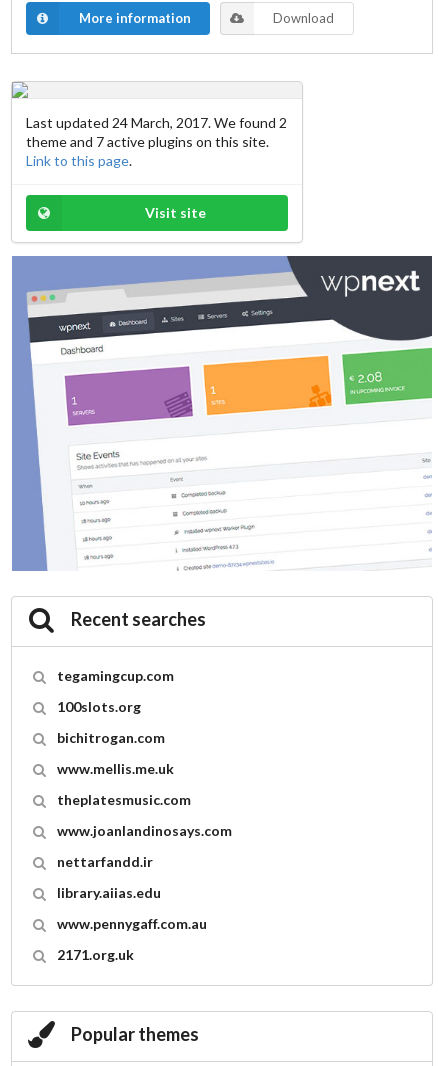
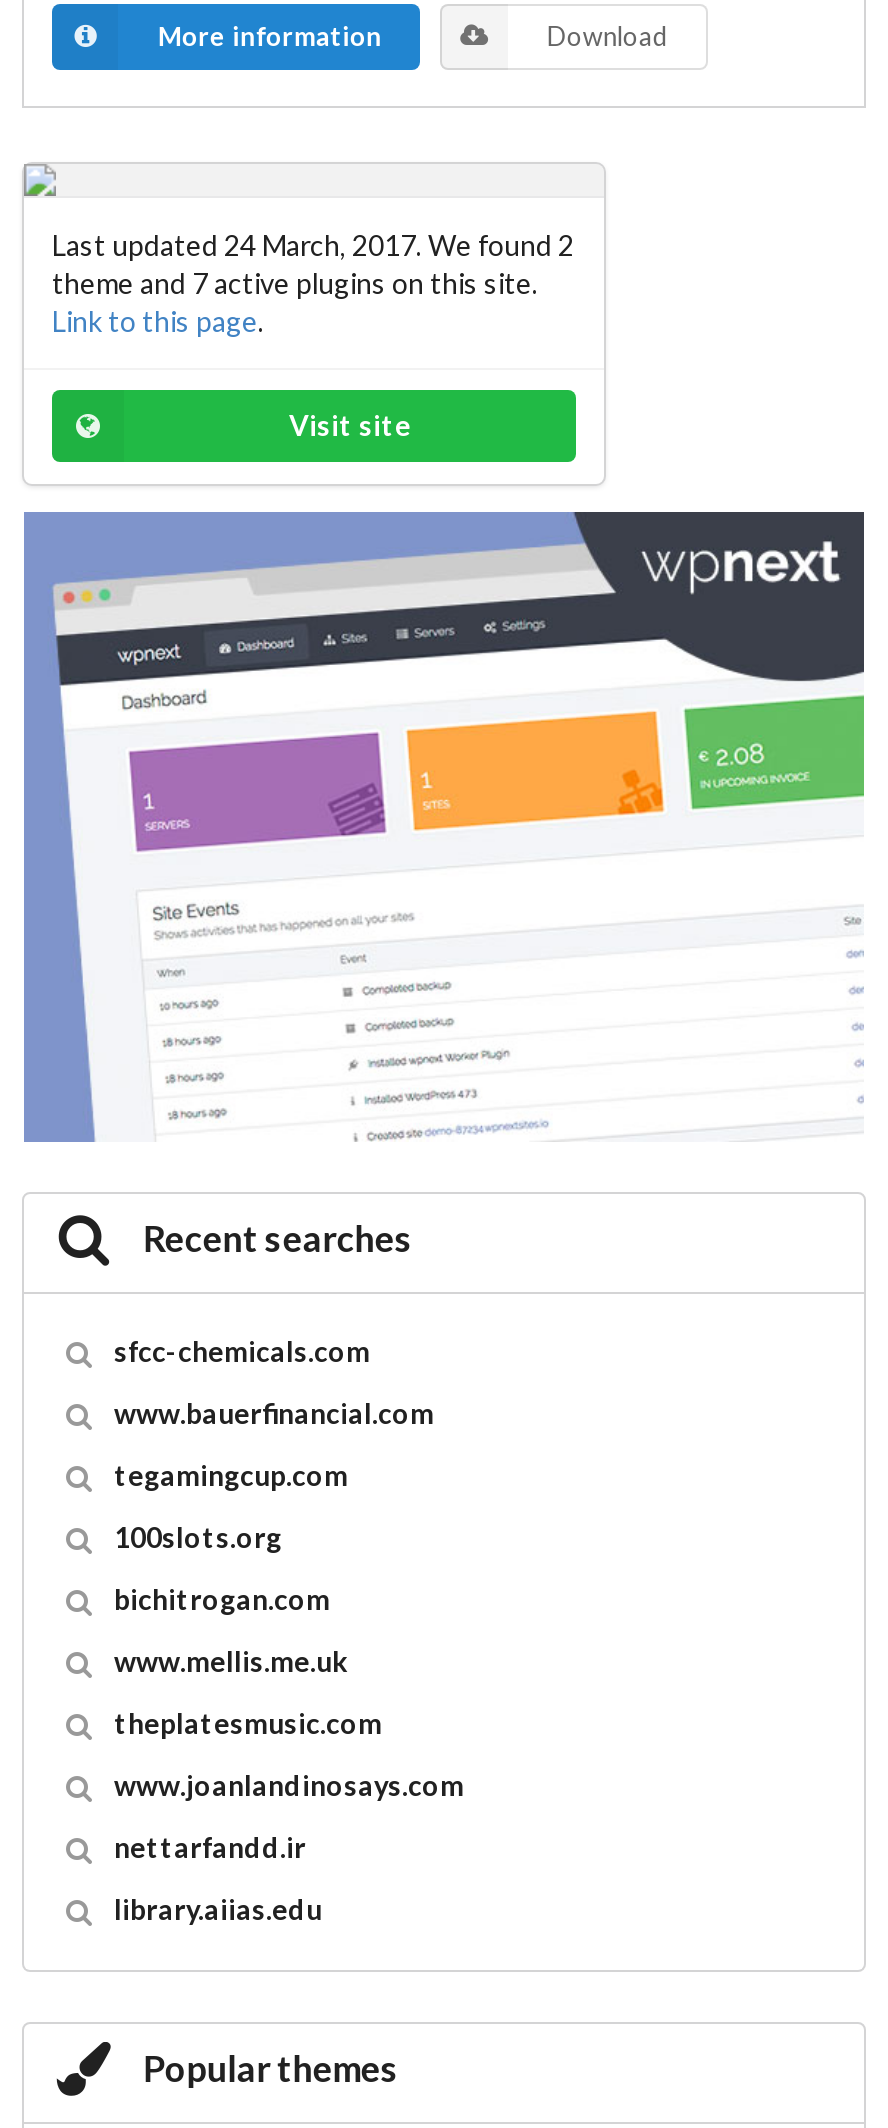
+ sfcc-chemicals.com
+ www.bauerfinancial.com

moved down: tegamingcup.com | 100slots.org | bichitrogan.com | www.mellis.me.uk | theplatesmusic.com | www.joanlandinosays.com | nettarfandd.ir | library.aiias.edu

- www.pennygaff.com.au
- 2171.org.uk
